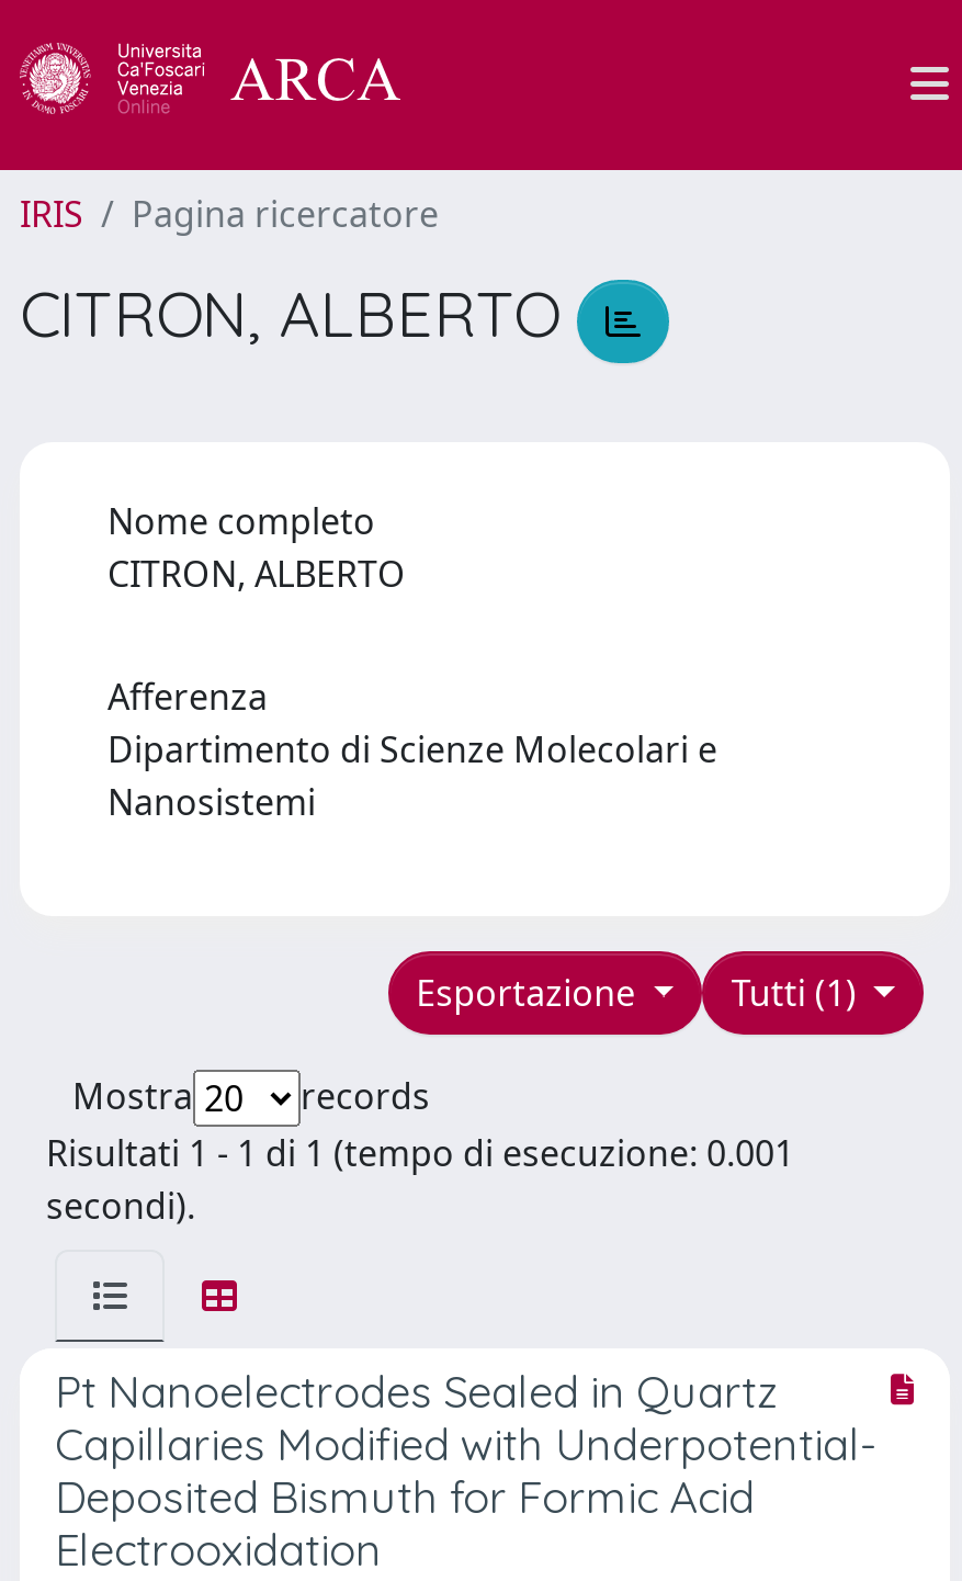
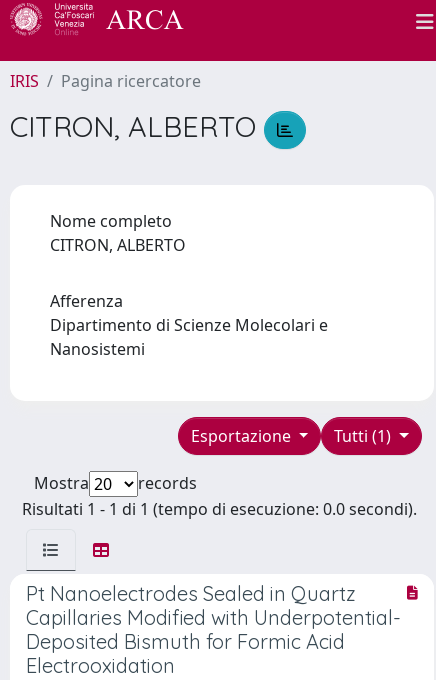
- Risultati 1 - 1 di 1 (tempo di esecuzione: 0.001
- secondi).
+ Risultati 1 - 1 di 1 (tempo di esecuzione: 0.0 secondi).
